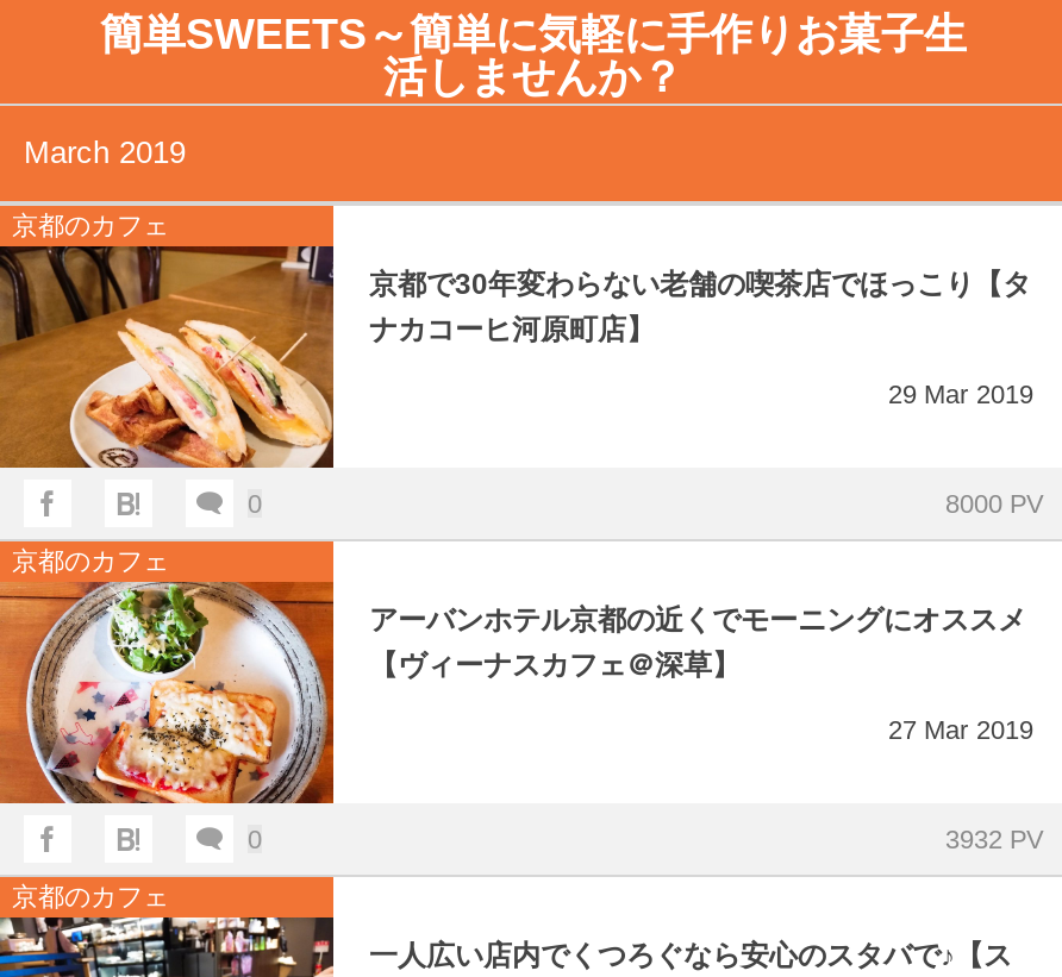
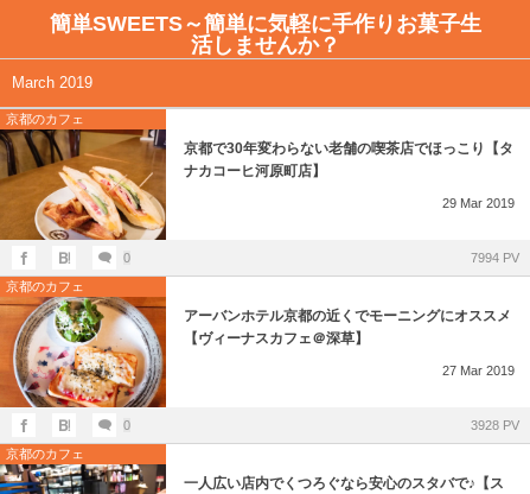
- 8000 PV
+ 7994 PV

- 3932 PV
+ 3928 PV
